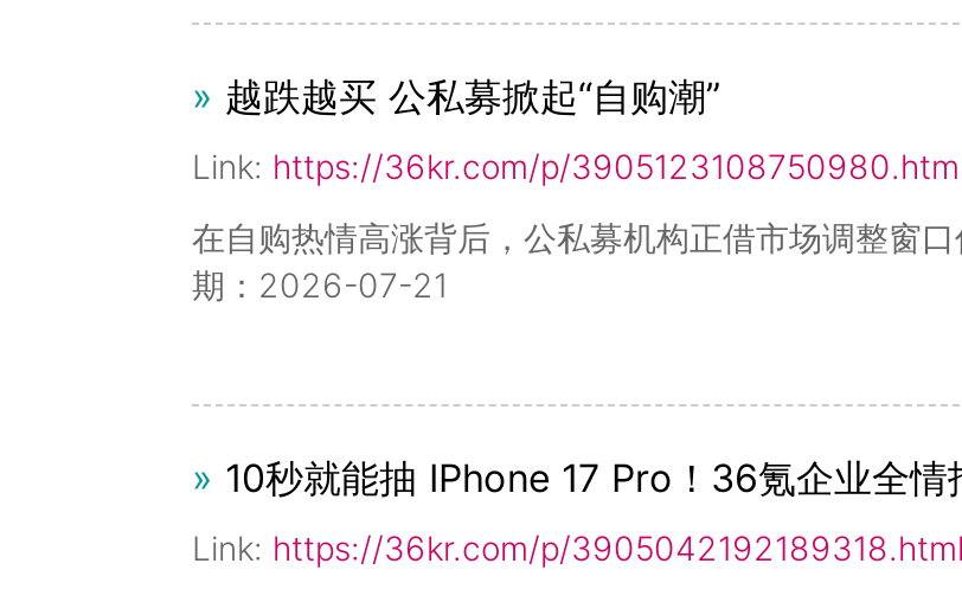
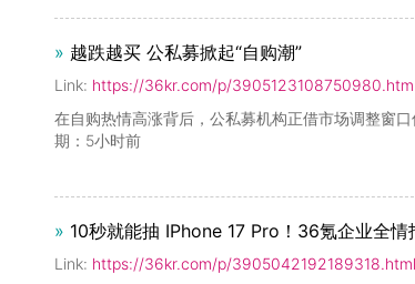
- 期：2026-07-21
+ 期：5小时前
